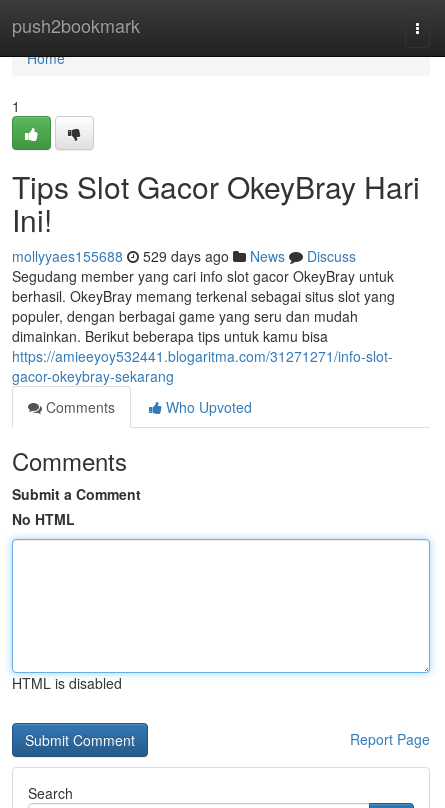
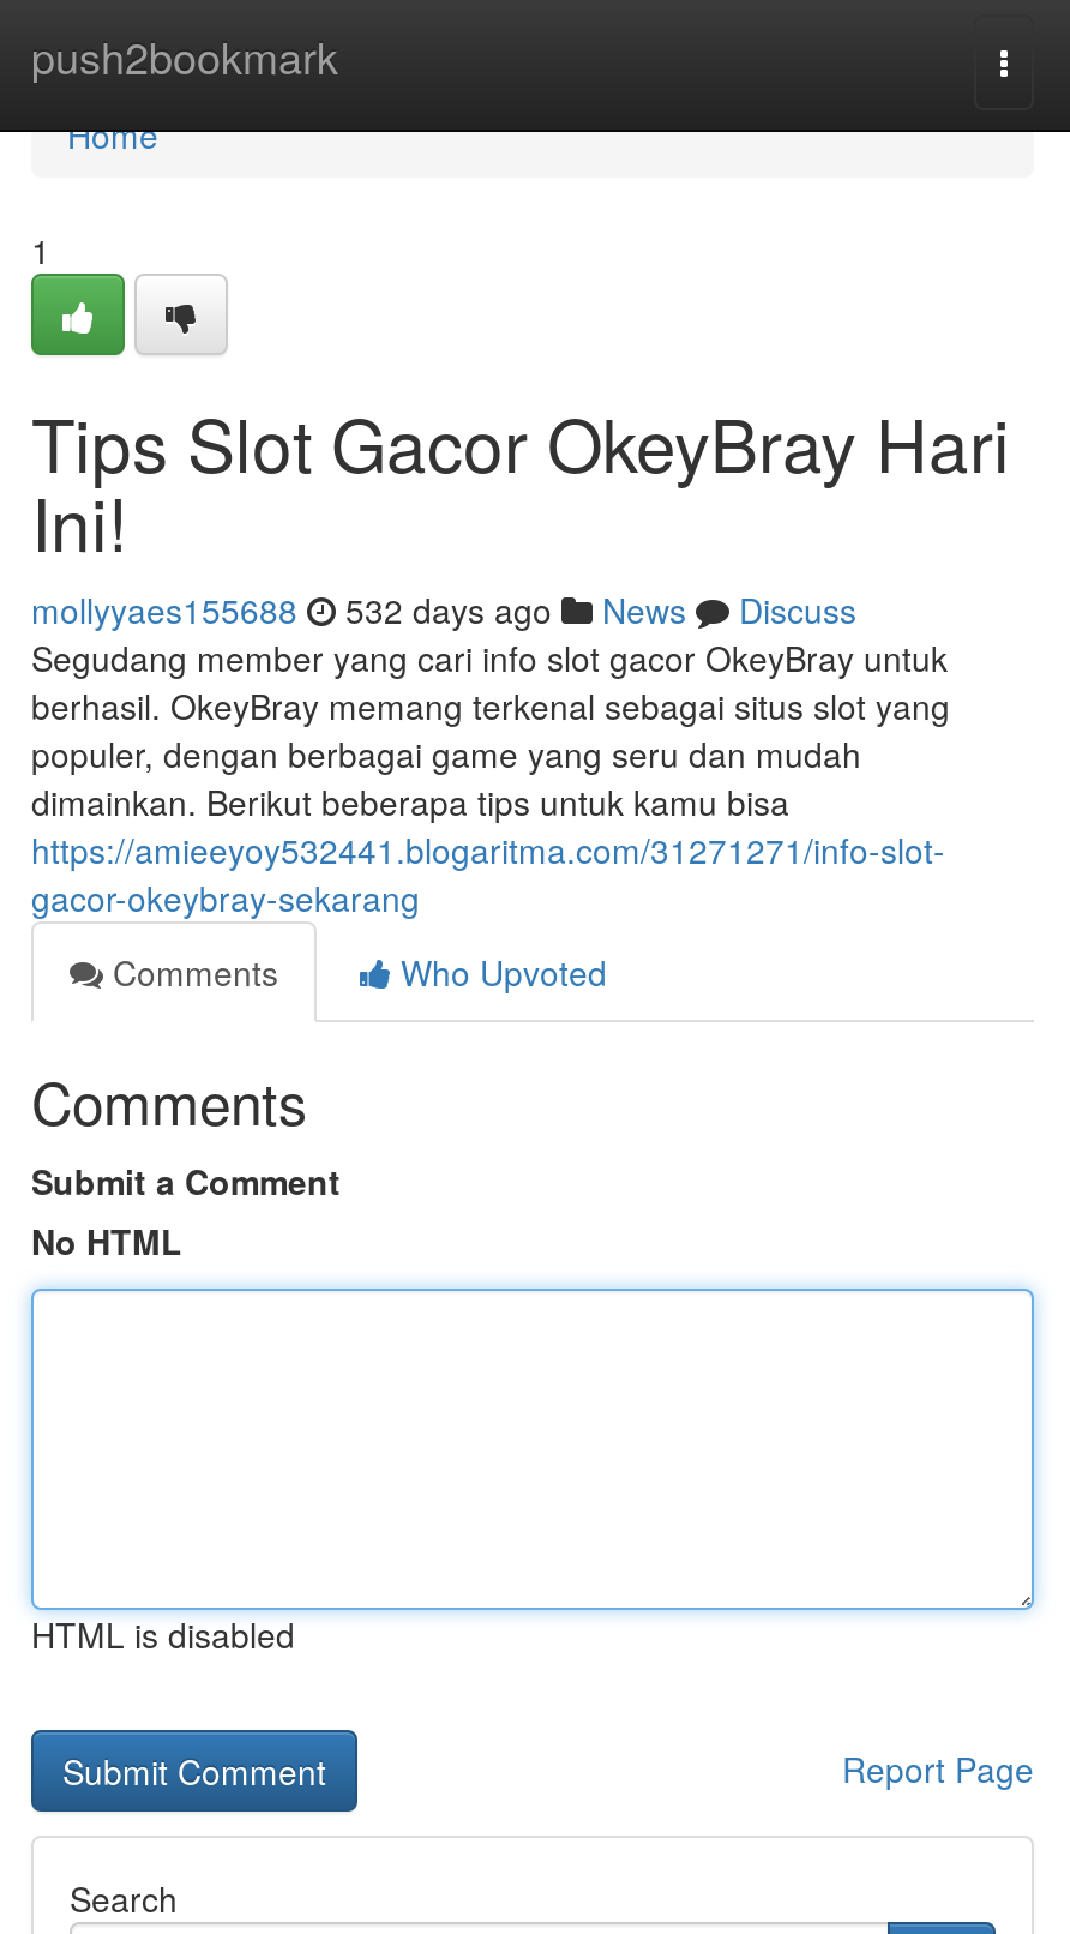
- mollyyaes155688 529 days ago News Discuss
+ mollyyaes155688 532 days ago News Discuss
